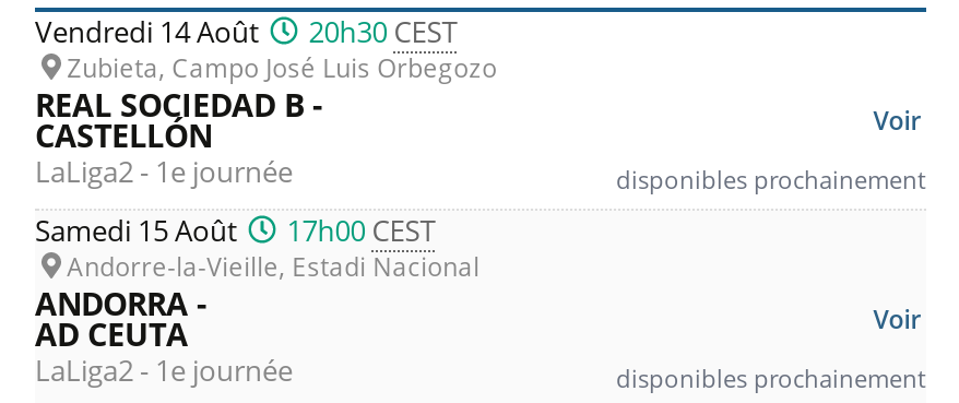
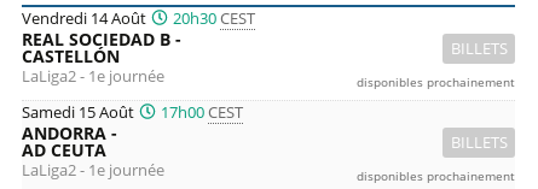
- Zubieta, Campo José Luis Orbegozo
- Voir
+ BILLETS

- Andorre-la-Vieille, Estadi Nacional
- Voir
+ BILLETS
